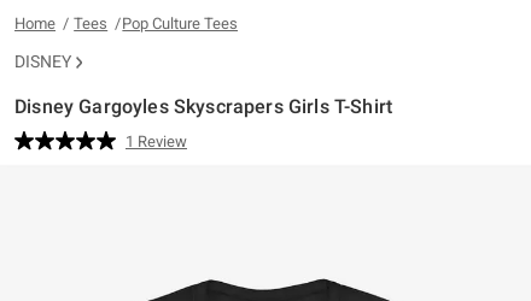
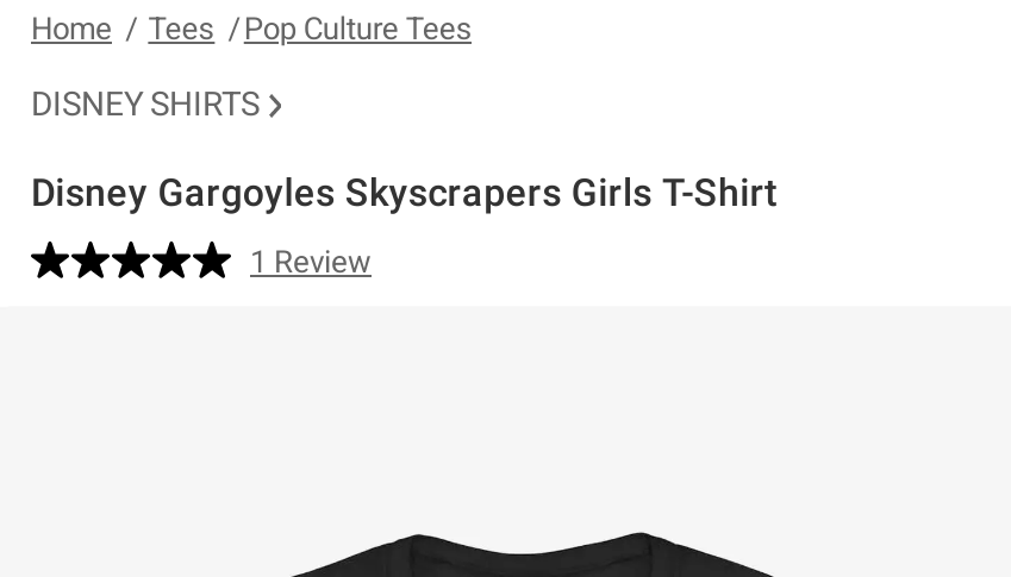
- DISNEY
+ DISNEY SHIRTS
